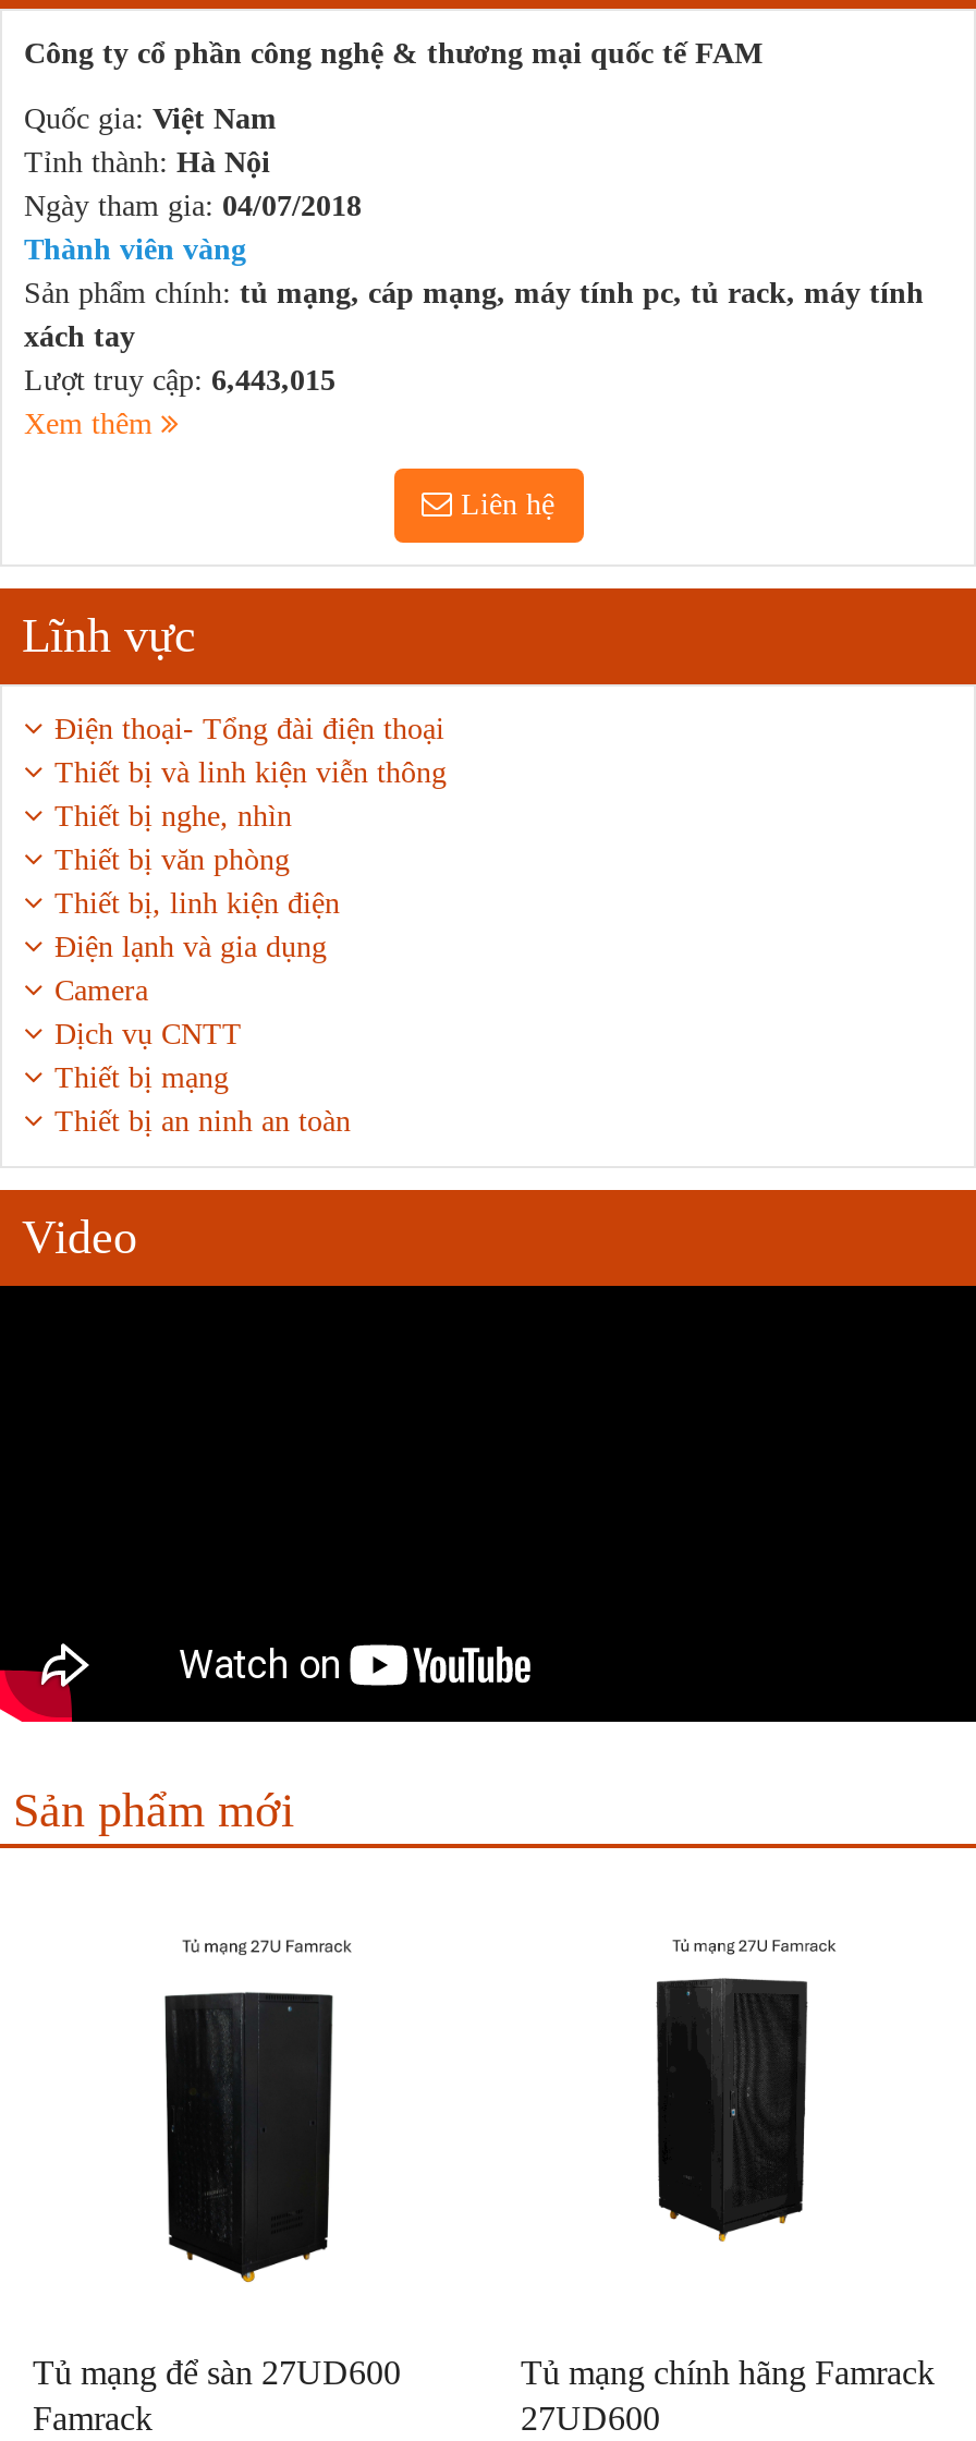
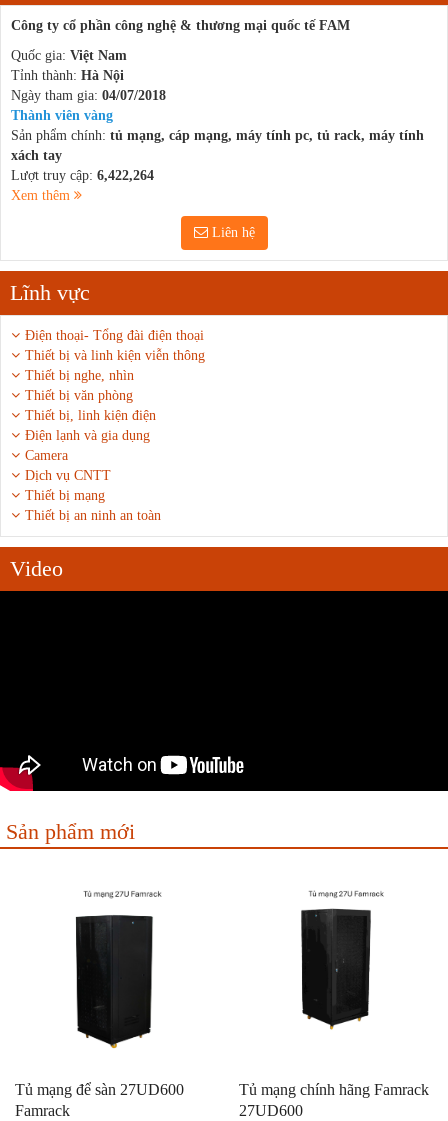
- Lượt truy cập: 6,443,015
+ Lượt truy cập: 6,422,264
